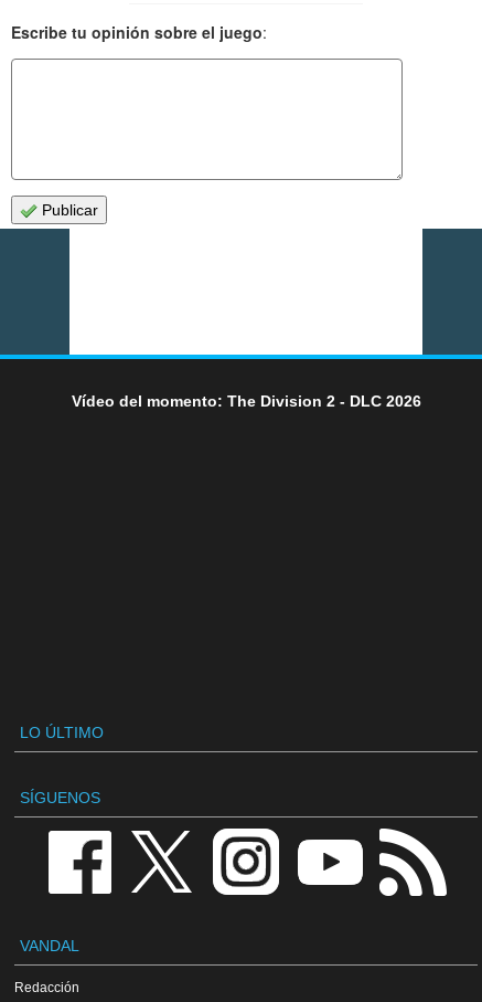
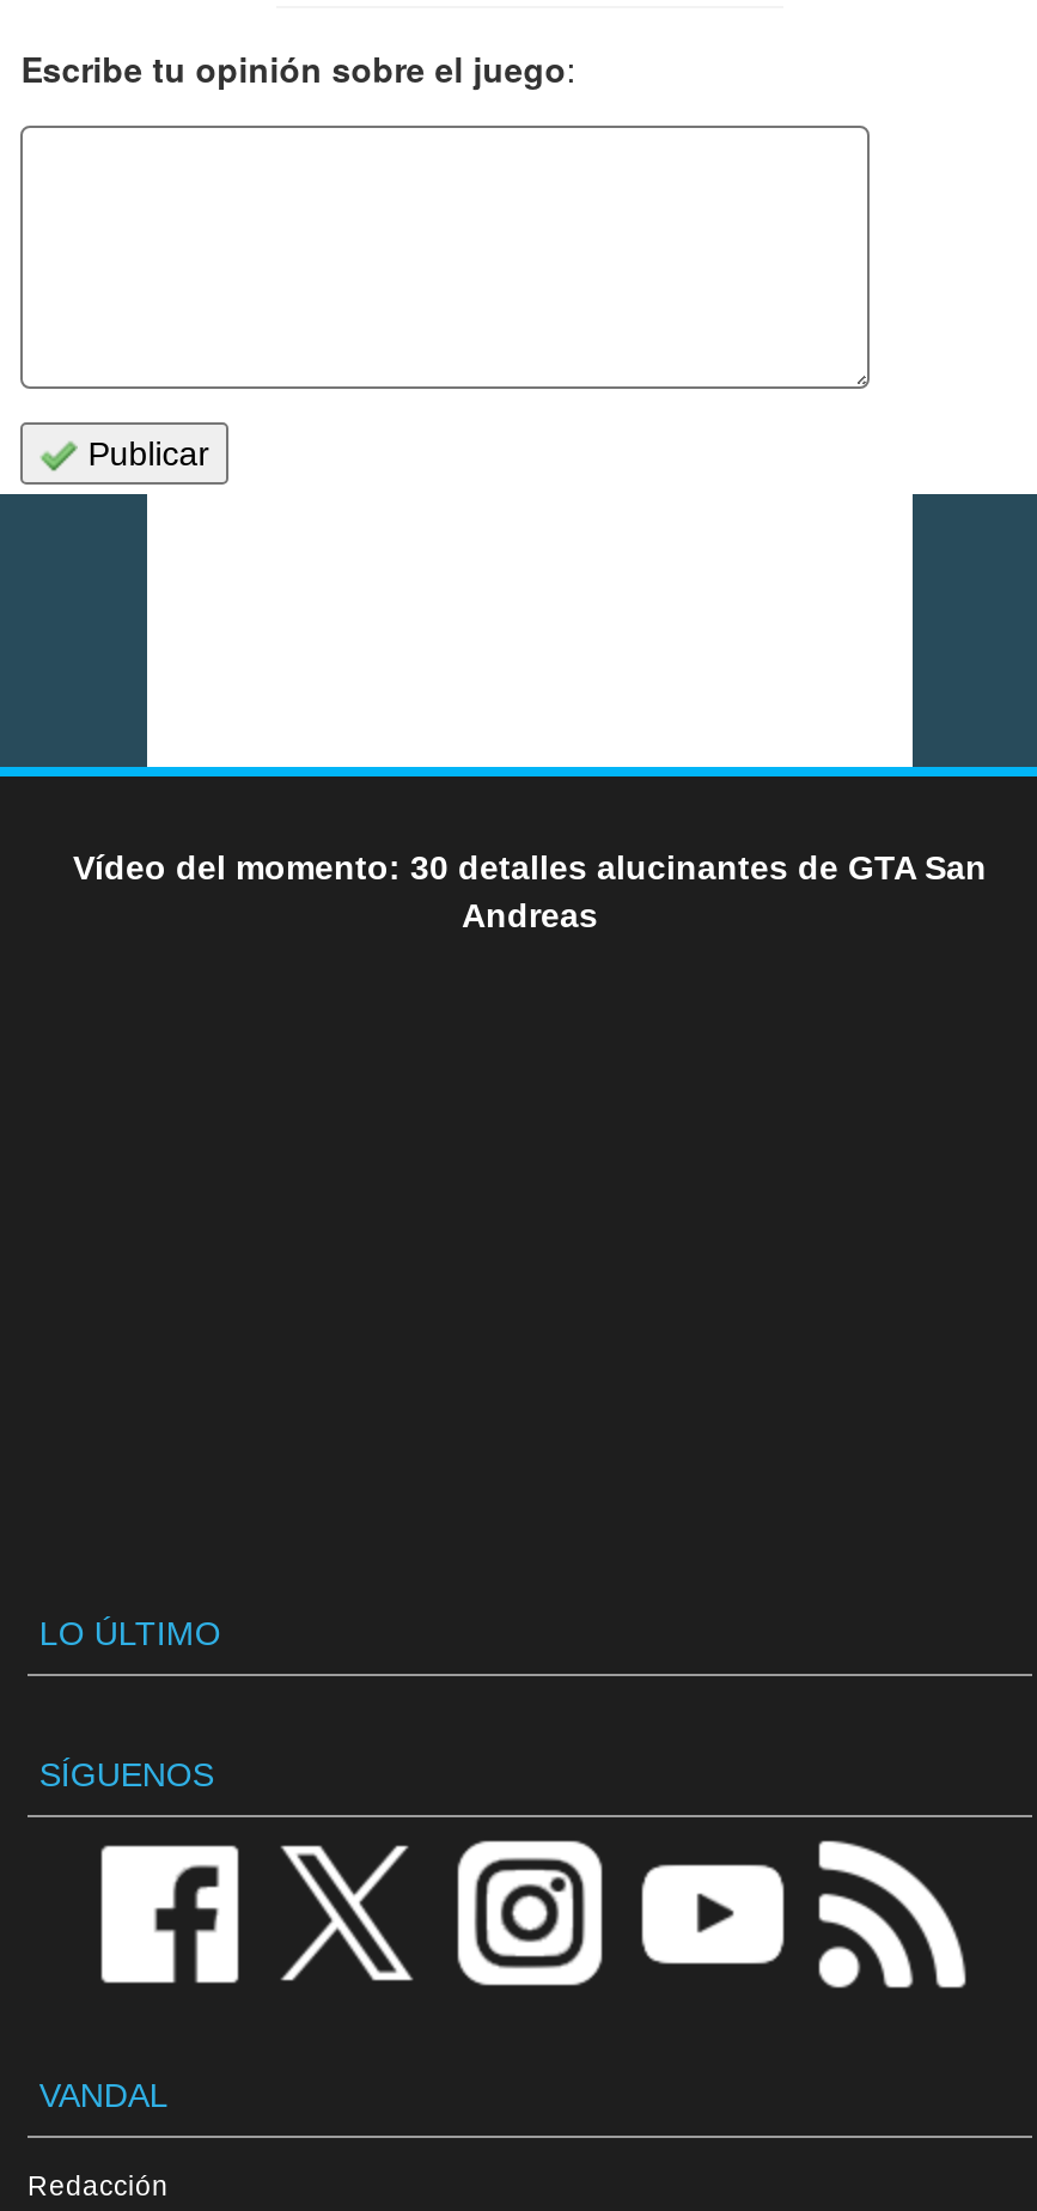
- Vídeo del momento: The Division 2 - DLC 2026
+ Vídeo del momento: 30 detalles alucinantes de GTA San
+ Andreas
